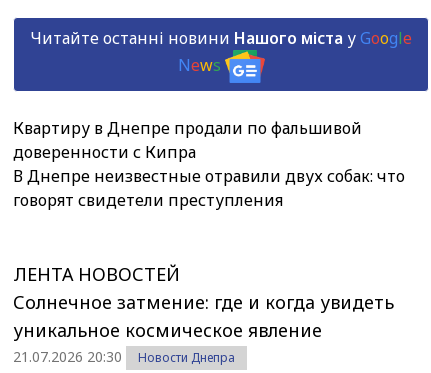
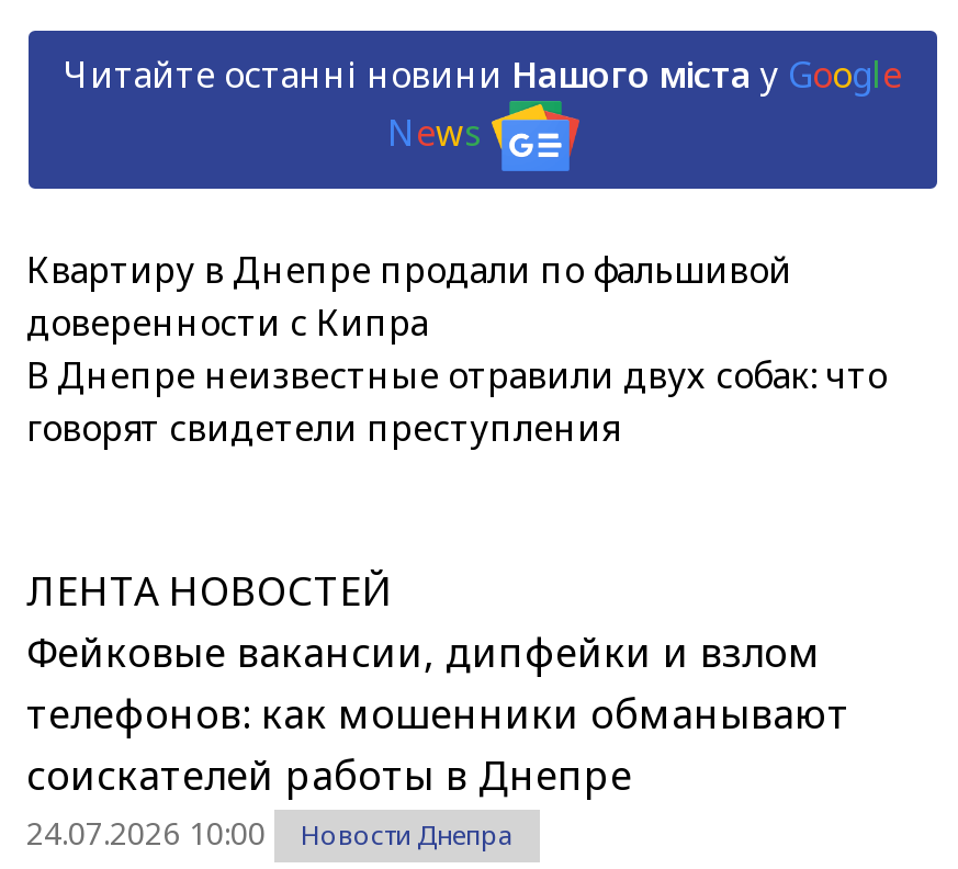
- Солнечное затмение: где и когда увидеть
- уникальное космическое явление
- 21.07.2026 20:30
+ Фейковые вакансии, дипфейки и взлом
+ телефонов: как мошенники обманывают
+ соискателей работы в Днепре
+ 24.07.2026 10:00
